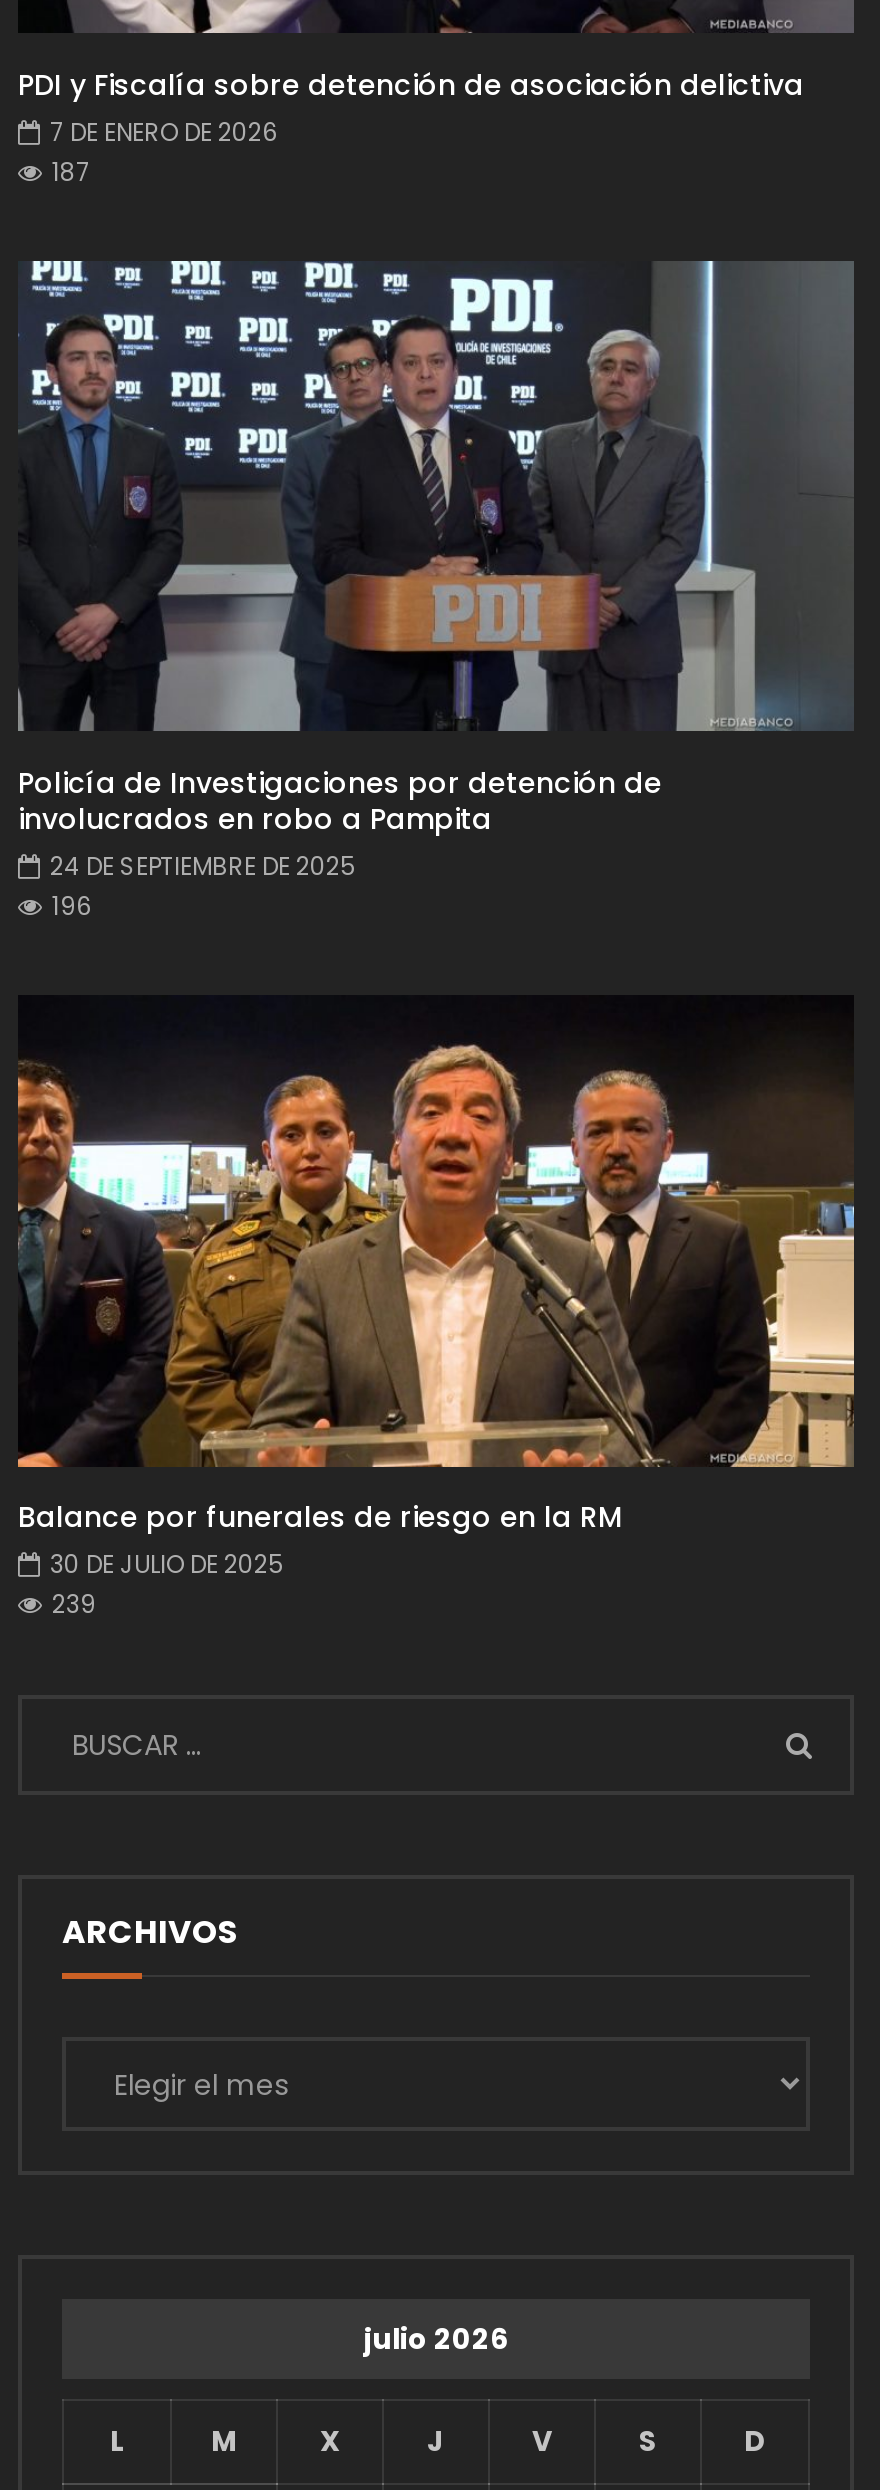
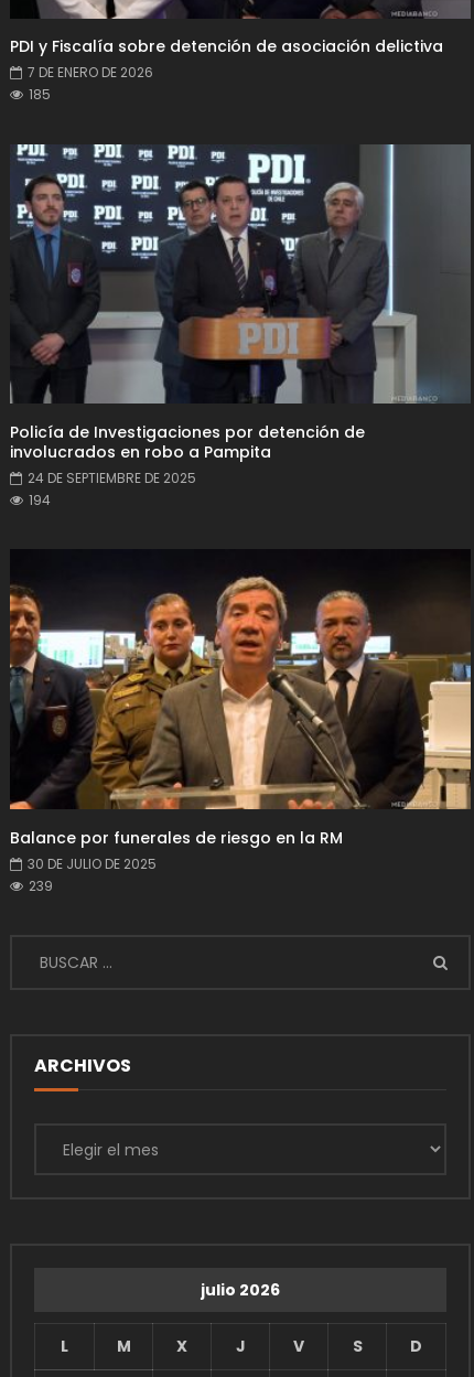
- 187
+ 185

- 196
+ 194
